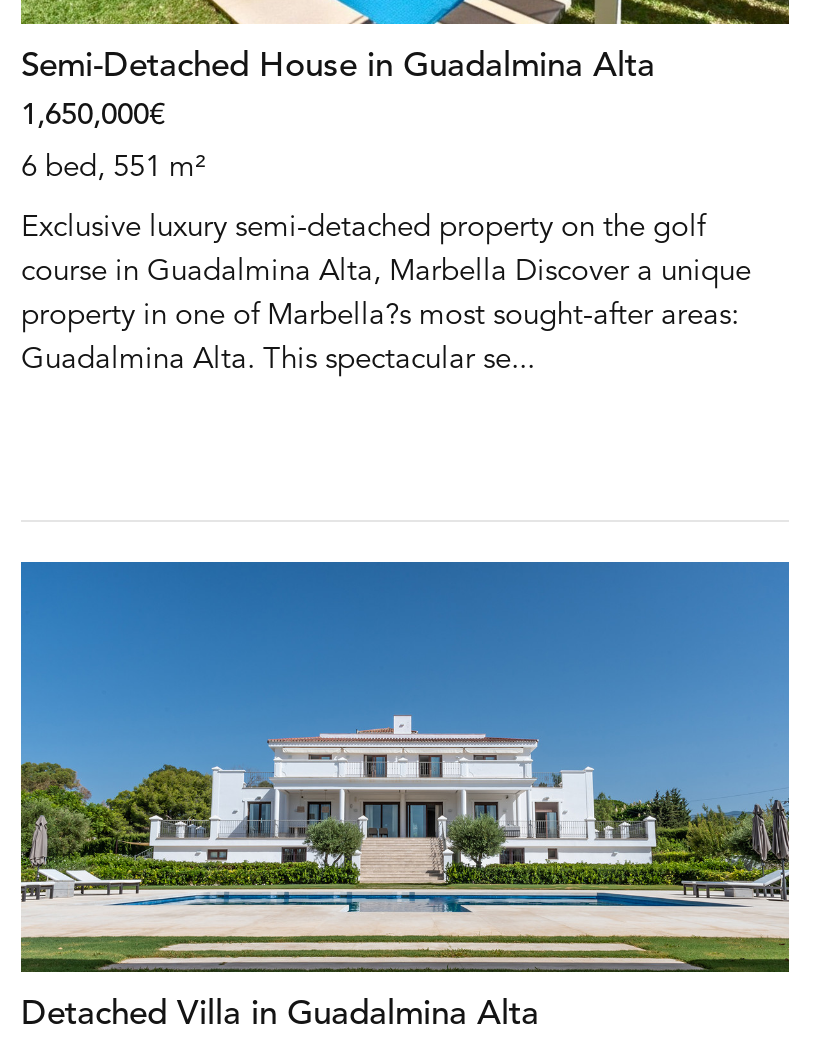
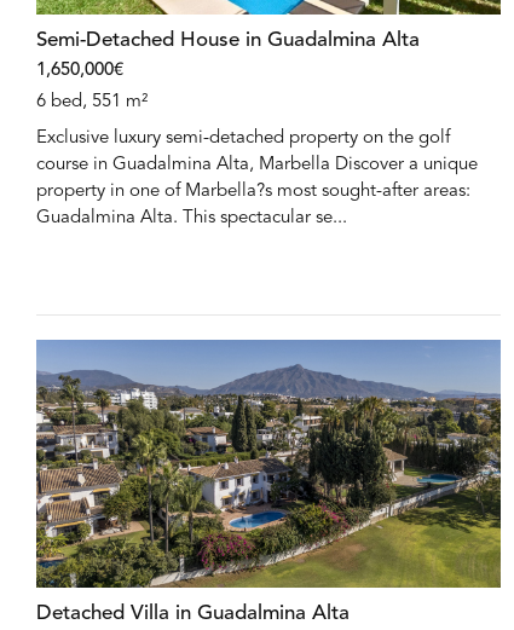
- [image]
+ [image]
